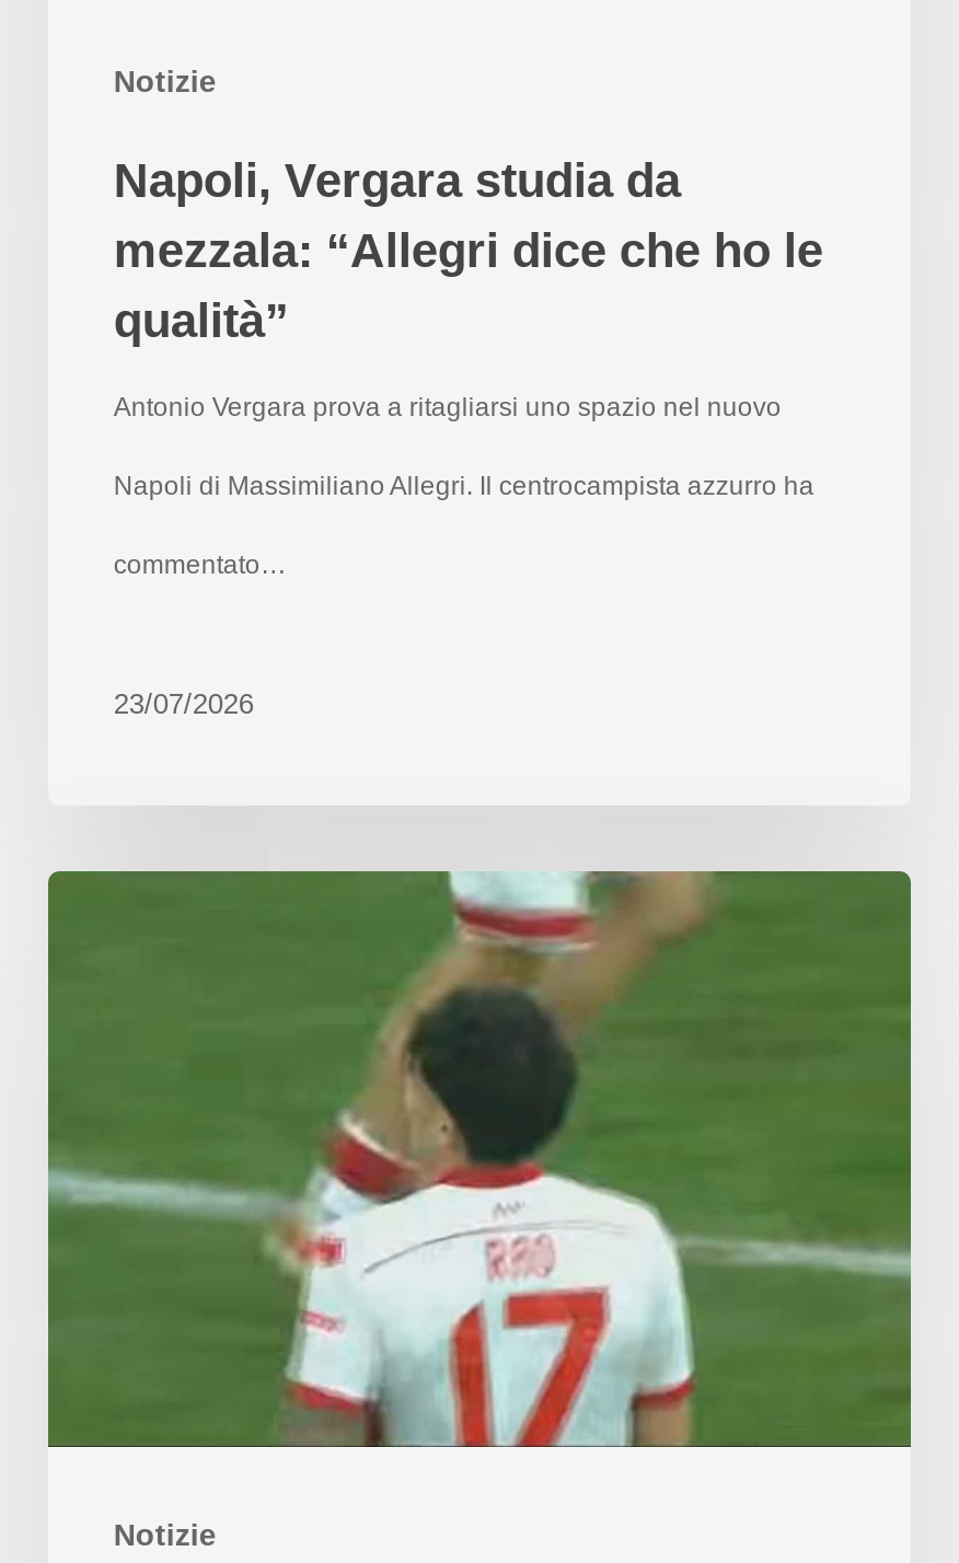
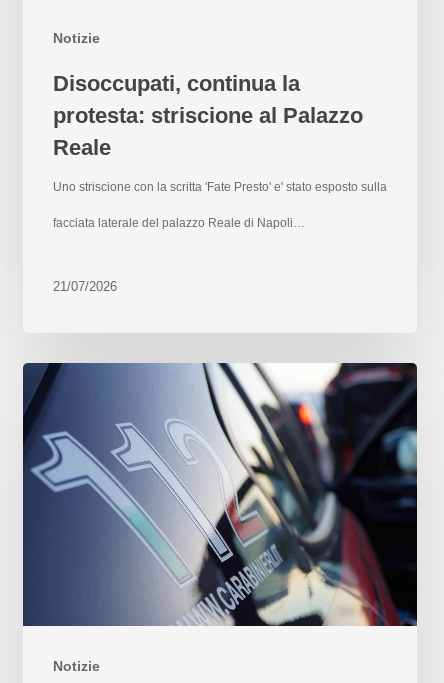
- Napoli, Vergara studia da
- mezzala: “Allegri dice che ho le
- qualità”
- Antonio Vergara prova a ritagliarsi uno spazio nel nuovo
- Napoli di Massimiliano Allegri. Il centrocampista azzurro ha
- commentato…
+ Disoccupati, continua la
+ protesta: striscione al Palazzo
+ Reale
+ Uno striscione con la scritta 'Fate Presto' e' stato esposto sulla
+ facciata laterale del palazzo Reale di Napoli…

- 23/07/2026
+ 21/07/2026

- [image]
+ [image]
